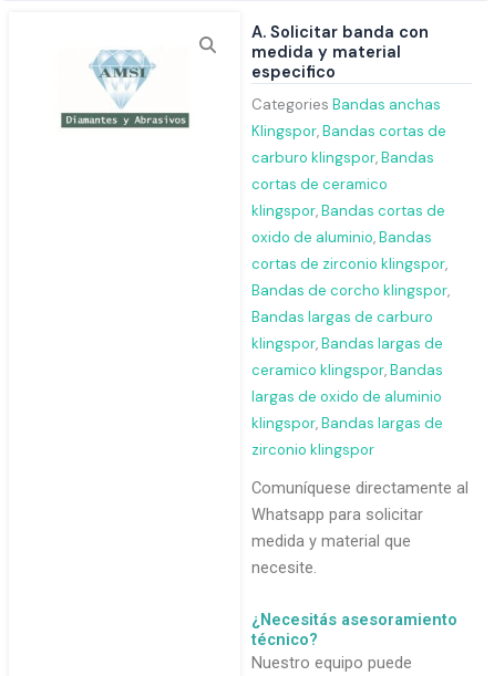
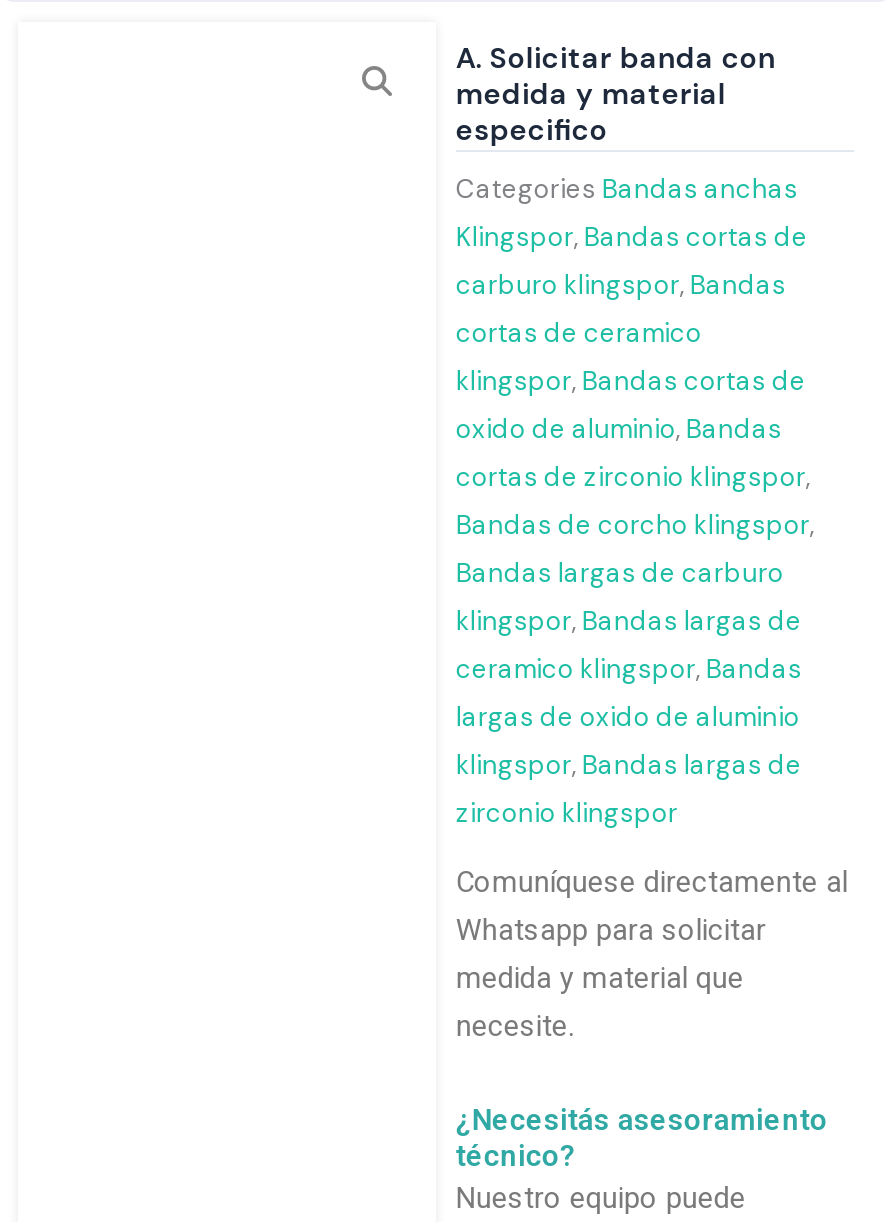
- [image]
